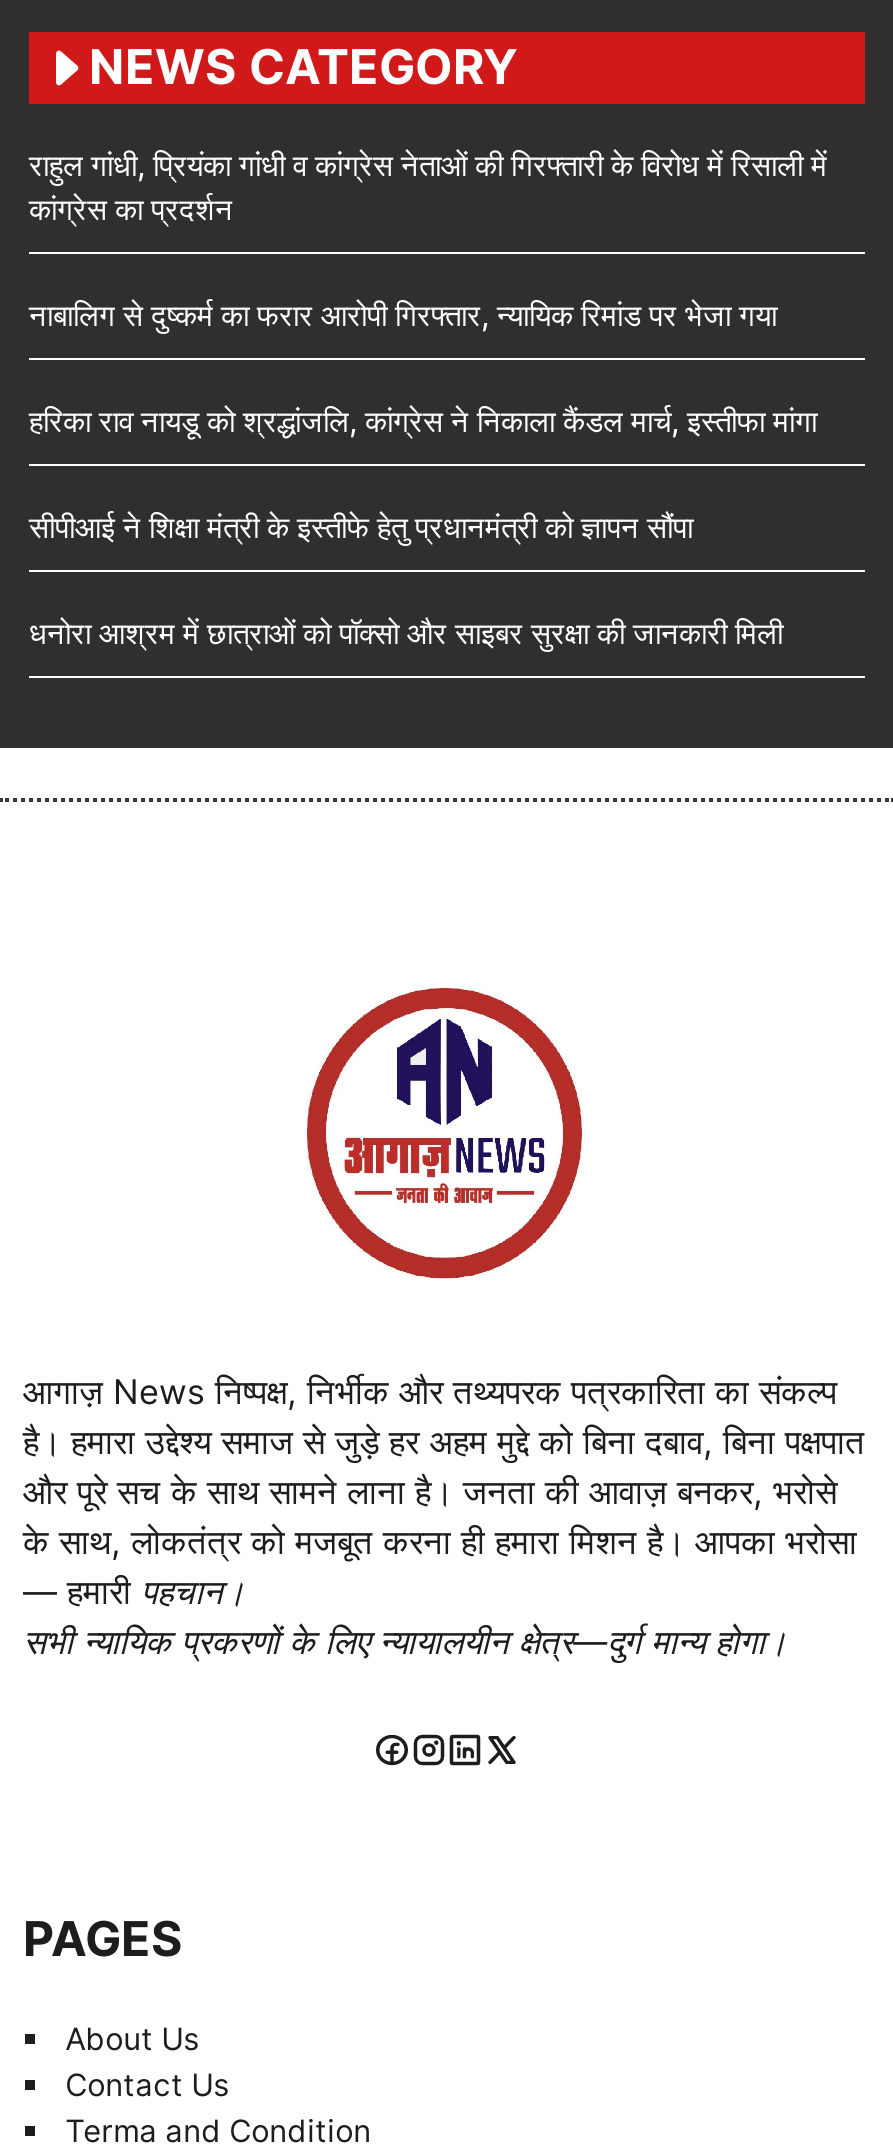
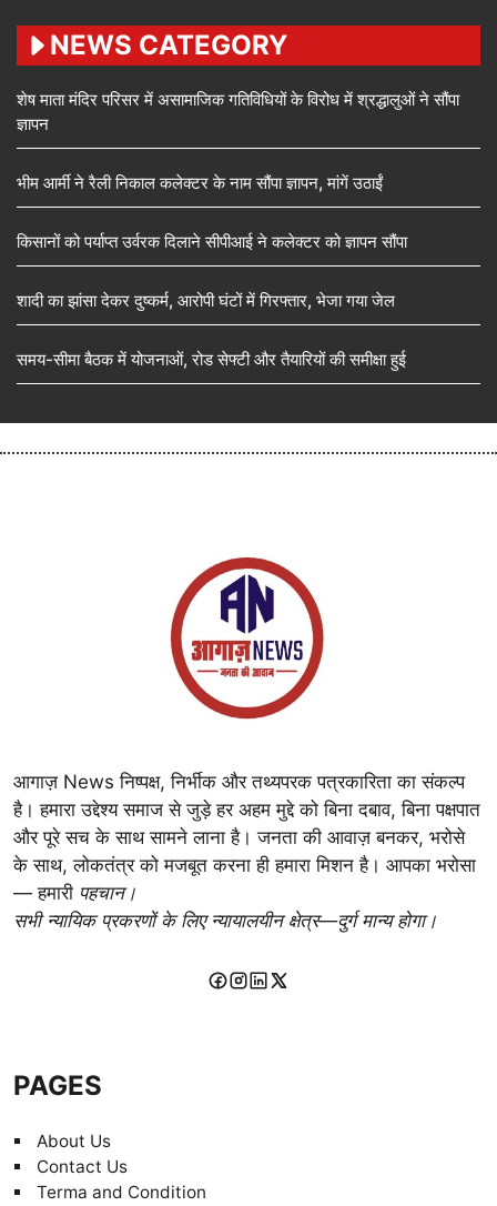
- राहुल गांधी, प्रियंका गांधी व कांग्रेस नेताओं की गिरफ्तारी के विरोध में रिसाली में
- कांग्रेस का प्रदर्शन
+ शेष माता मंदिर परिसर में असामाजिक गतिविधियों के विरोध में श्रद्धालुओं ने सौंपा
+ ज्ञापन

- नाबालिग से दुष्कर्म का फरार आरोपी गिरफ्तार, न्यायिक रिमांड पर भेजा गया
+ भीम आर्मी ने रैली निकाल कलेक्टर के नाम सौंपा ज्ञापन, मांगें उठाईं

- हरिका राव नायडू को श्रद्धांजलि, कांग्रेस ने निकाला कैंडल मार्च, इस्तीफा मांगा
+ किसानों को पर्याप्त उर्वरक दिलाने सीपीआई ने कलेक्टर को ज्ञापन सौंपा

- सीपीआई ने शिक्षा मंत्री के इस्तीफे हेतु प्रधानमंत्री को ज्ञापन सौंपा
+ शादी का झांसा देकर दुष्कर्म, आरोपी घंटों में गिरफ्तार, भेजा गया जेल

- धनोरा आश्रम में छात्राओं को पॉक्सो और साइबर सुरक्षा की जानकारी मिली
+ समय-सीमा बैठक में योजनाओं, रोड सेफ्टी और तैयारियों की समीक्षा हुई
